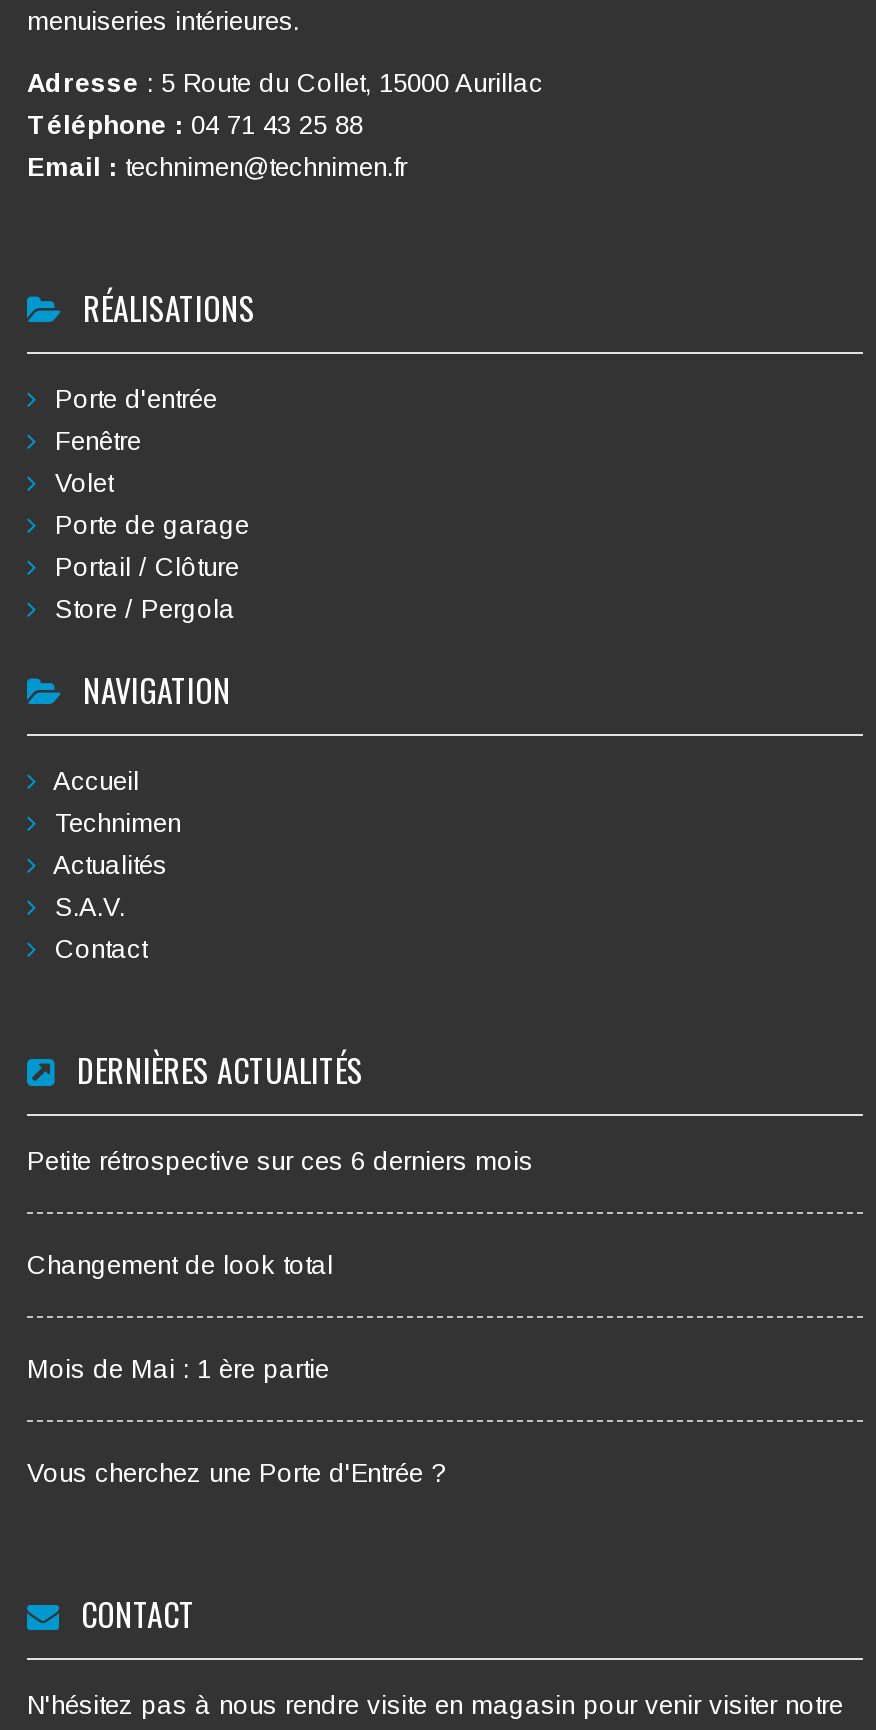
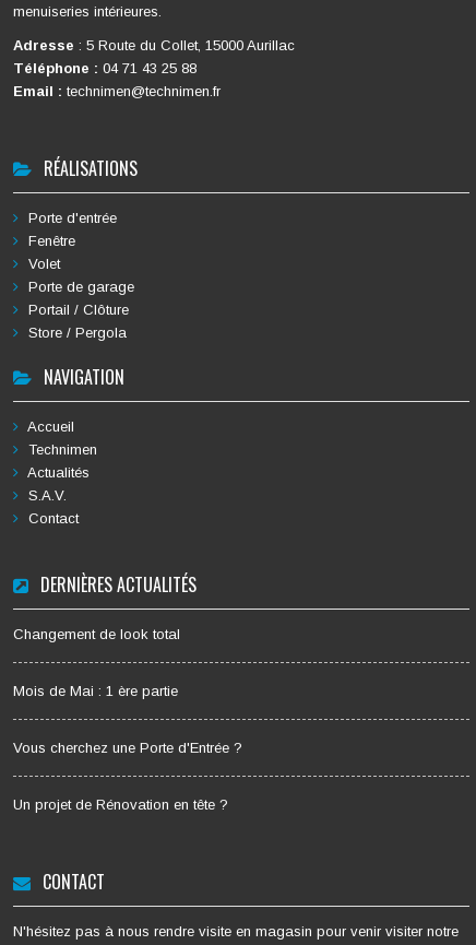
- Petite rétrospective sur ces 6 derniers mois

moved up: Changement de look total | Mois de Mai : 1 ère partie | Vous cherchez une Porte d'Entrée ?

+ Un projet de Rénovation en tête ?
